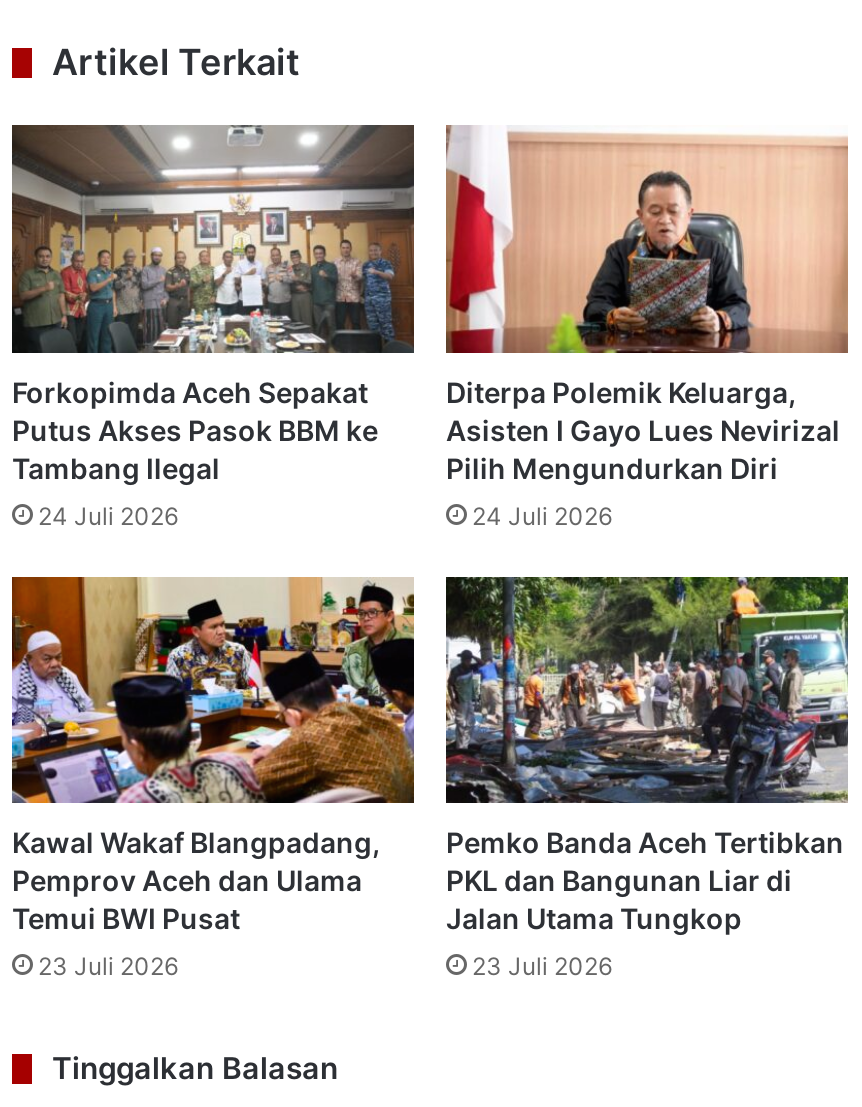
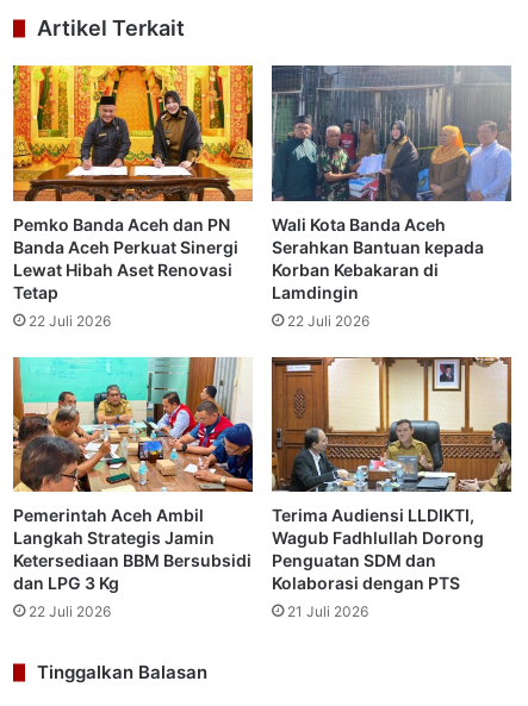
- [image]
- Forkopimda Aceh Sepakat
- Putus Akses Pasok BBM ke
- Tambang Ilegal
+ [image]
+ Pemko Banda Aceh dan PN
+ Banda Aceh Perkuat Sinergi
+ Lewat Hibah Aset Renovasi
+ Tetap

- [image]
- Diterpa Polemik Keluarga,
- Asisten I Gayo Lues Nevirizal
- Pilih Mengundurkan Diri
+ [image]
+ Wali Kota Banda Aceh
+ Serahkan Bantuan kepada
+ Korban Kebakaran di
+ Lamdingin

- 24 Juli 2026
+ 22 Juli 2026

- 24 Juli 2026
+ 22 Juli 2026

- [image]
- Kawal Wakaf Blangpadang,
- Pemprov Aceh dan Ulama
- Temui BWI Pusat
+ [image]
+ Pemerintah Aceh Ambil
+ Langkah Strategis Jamin
+ Ketersediaan BBM Bersubsidi
+ dan LPG 3 Kg

- [image]
- Pemko Banda Aceh Tertibkan
- PKL dan Bangunan Liar di
- Jalan Utama Tungkop
+ [image]
+ Terima Audiensi LLDIKTI,
+ Wagub Fadhlullah Dorong
+ Penguatan SDM dan
+ Kolaborasi dengan PTS

- 23 Juli 2026
+ 22 Juli 2026

- 23 Juli 2026
+ 21 Juli 2026
